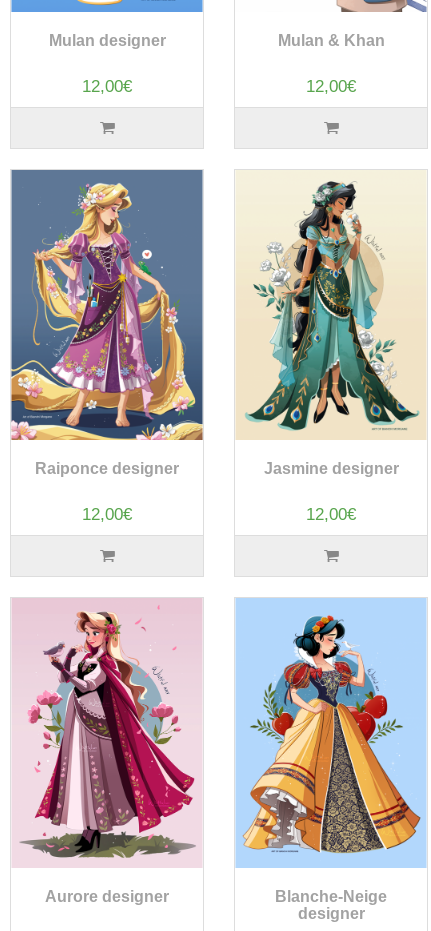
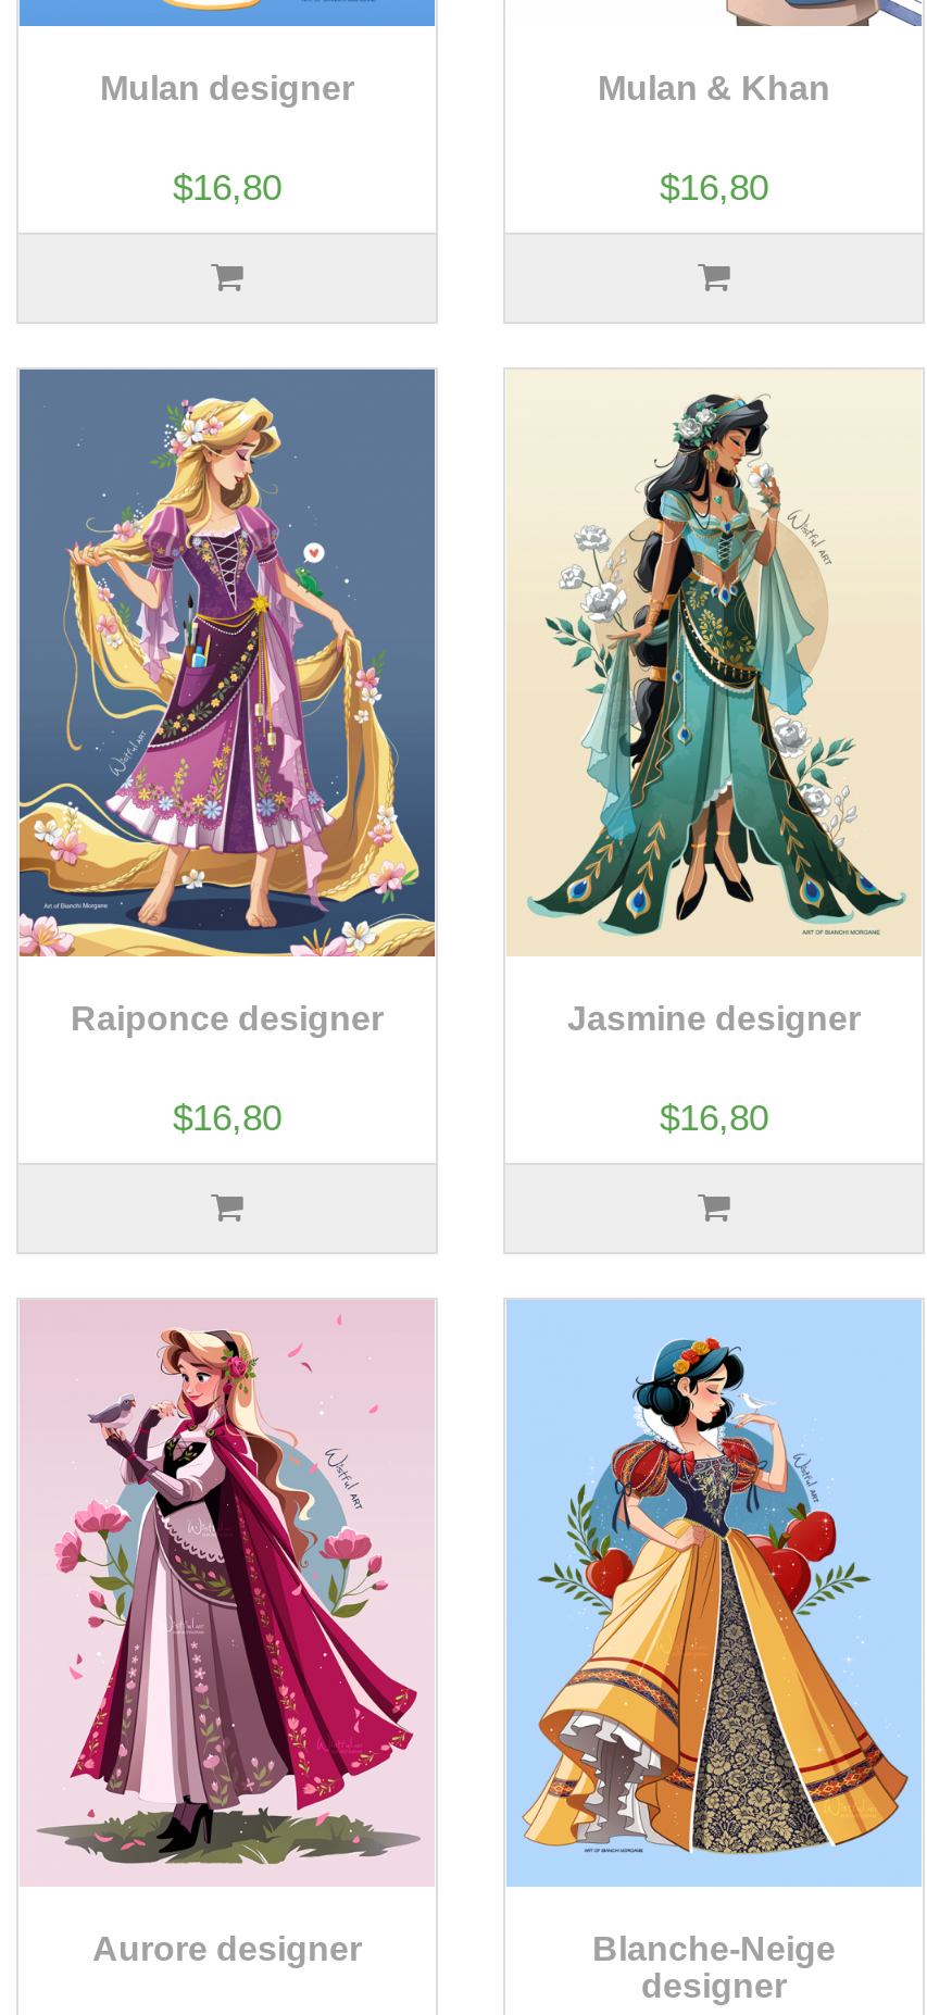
- 12,00€
+ $16,80

- 12,00€
+ $16,80

- 12,00€
+ $16,80

- 12,00€
+ $16,80
